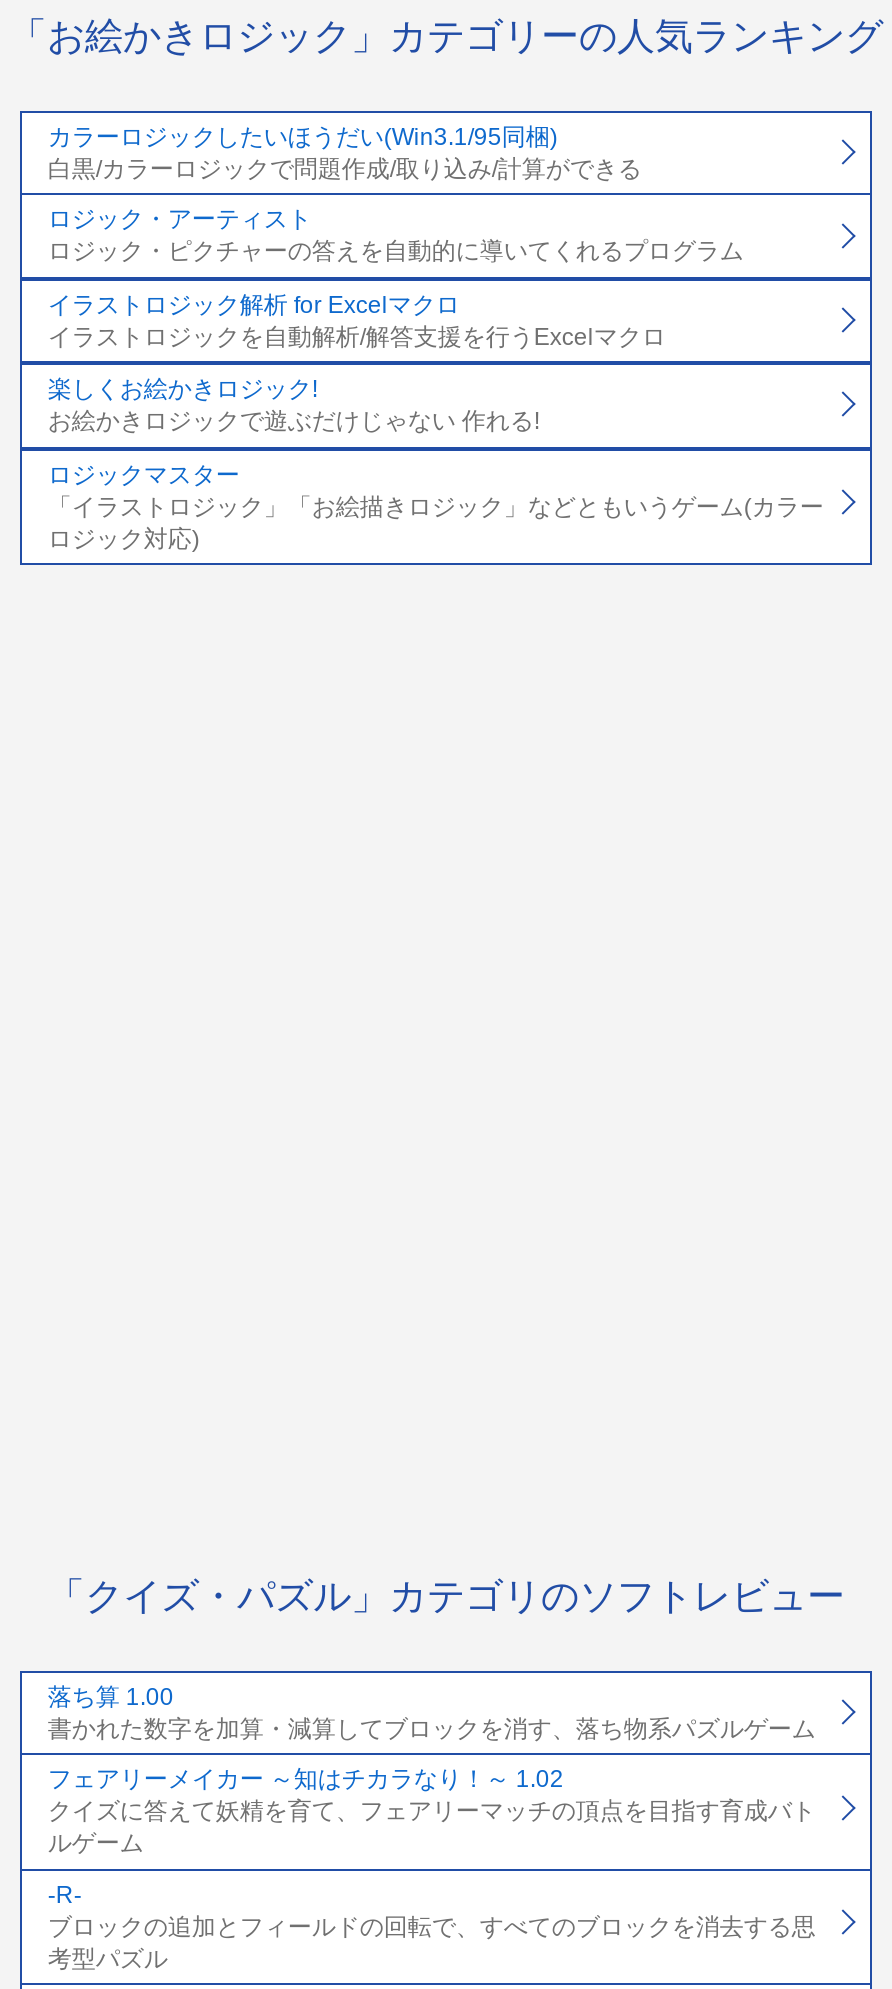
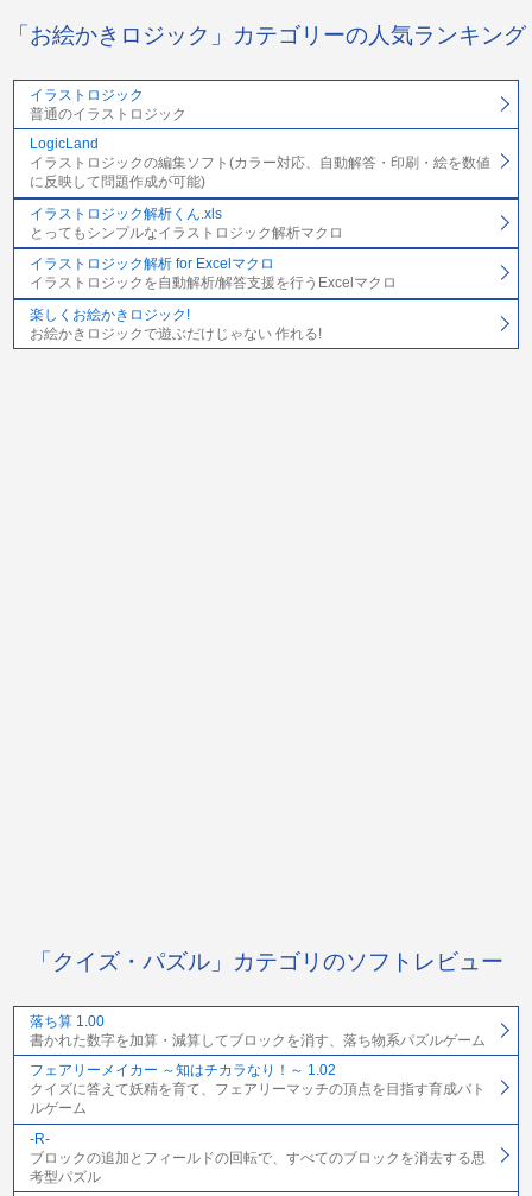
- カラーロジックしたいほうだい(Win3.1/95同梱)
- 白黒/カラーロジックで問題作成/取り込み/計算ができる
- ロジック・アーティスト
- ロジック・ピクチャーの答えを自動的に導いてくれるプログラム
+ イラストロジック
+ 普通のイラストロジック
+ LogicLand
+ イラストロジックの編集ソフト(カラー対応、自動解答・印刷・絵を数値
+ に反映して問題作成が可能)
+ イラストロジック解析くん.xls
+ とってもシンプルなイラストロジック解析マクロ

moved down: イラストロジック解析 for Excelマクロ | イラストロジックを自動解析/解答支援を行うExcelマクロ | 楽しくお絵かきロジック! | お絵かきロジックで遊ぶだけじゃない 作れる!

- ロジックマスター
- 「イラストロジック」「お絵描きロジック」などともいうゲーム(カラー
- ロジック対応)
